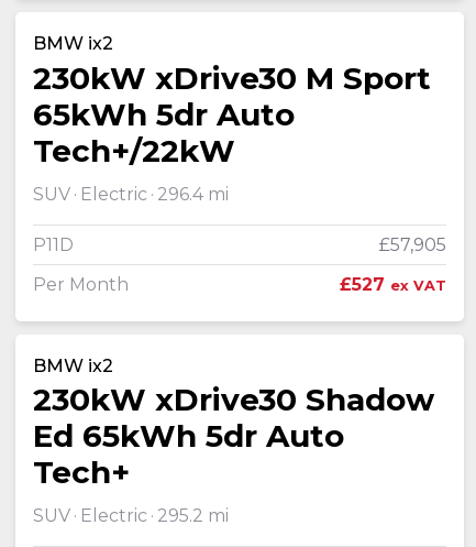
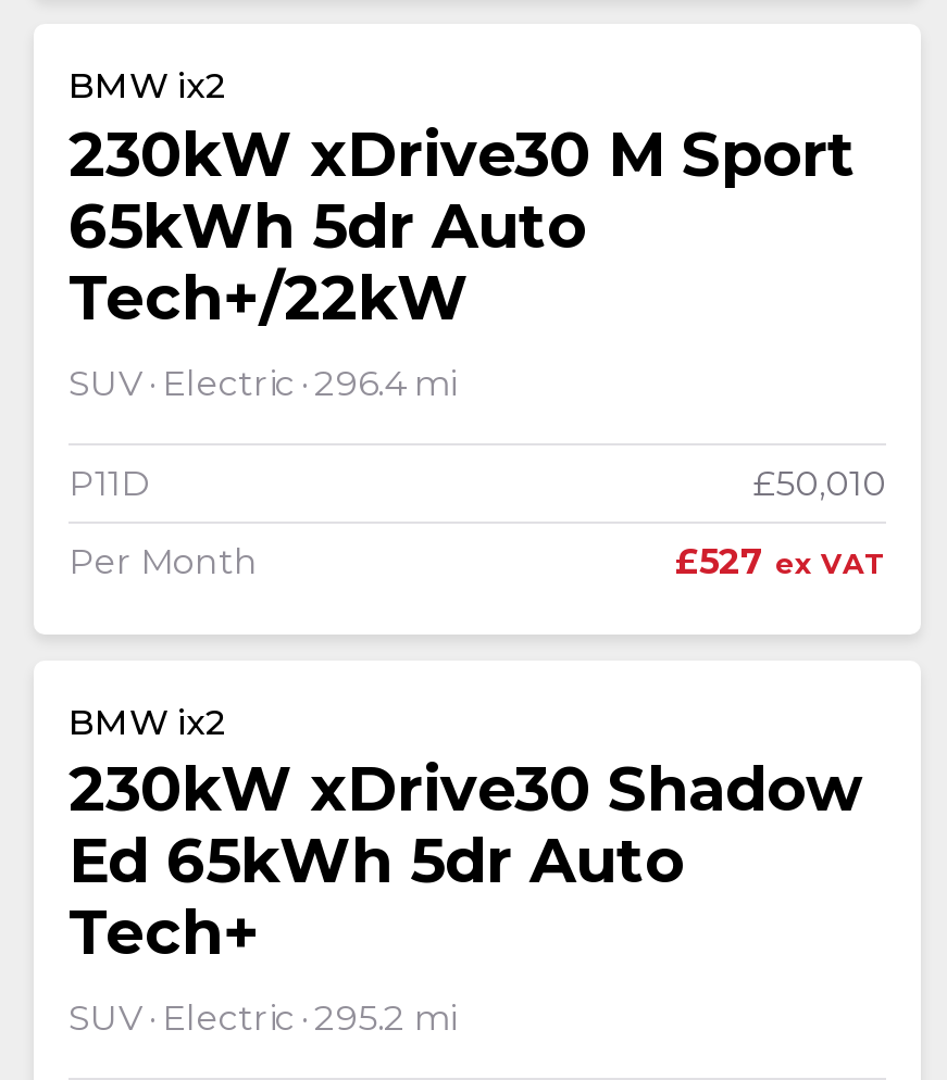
- £57,905
+ £50,010
